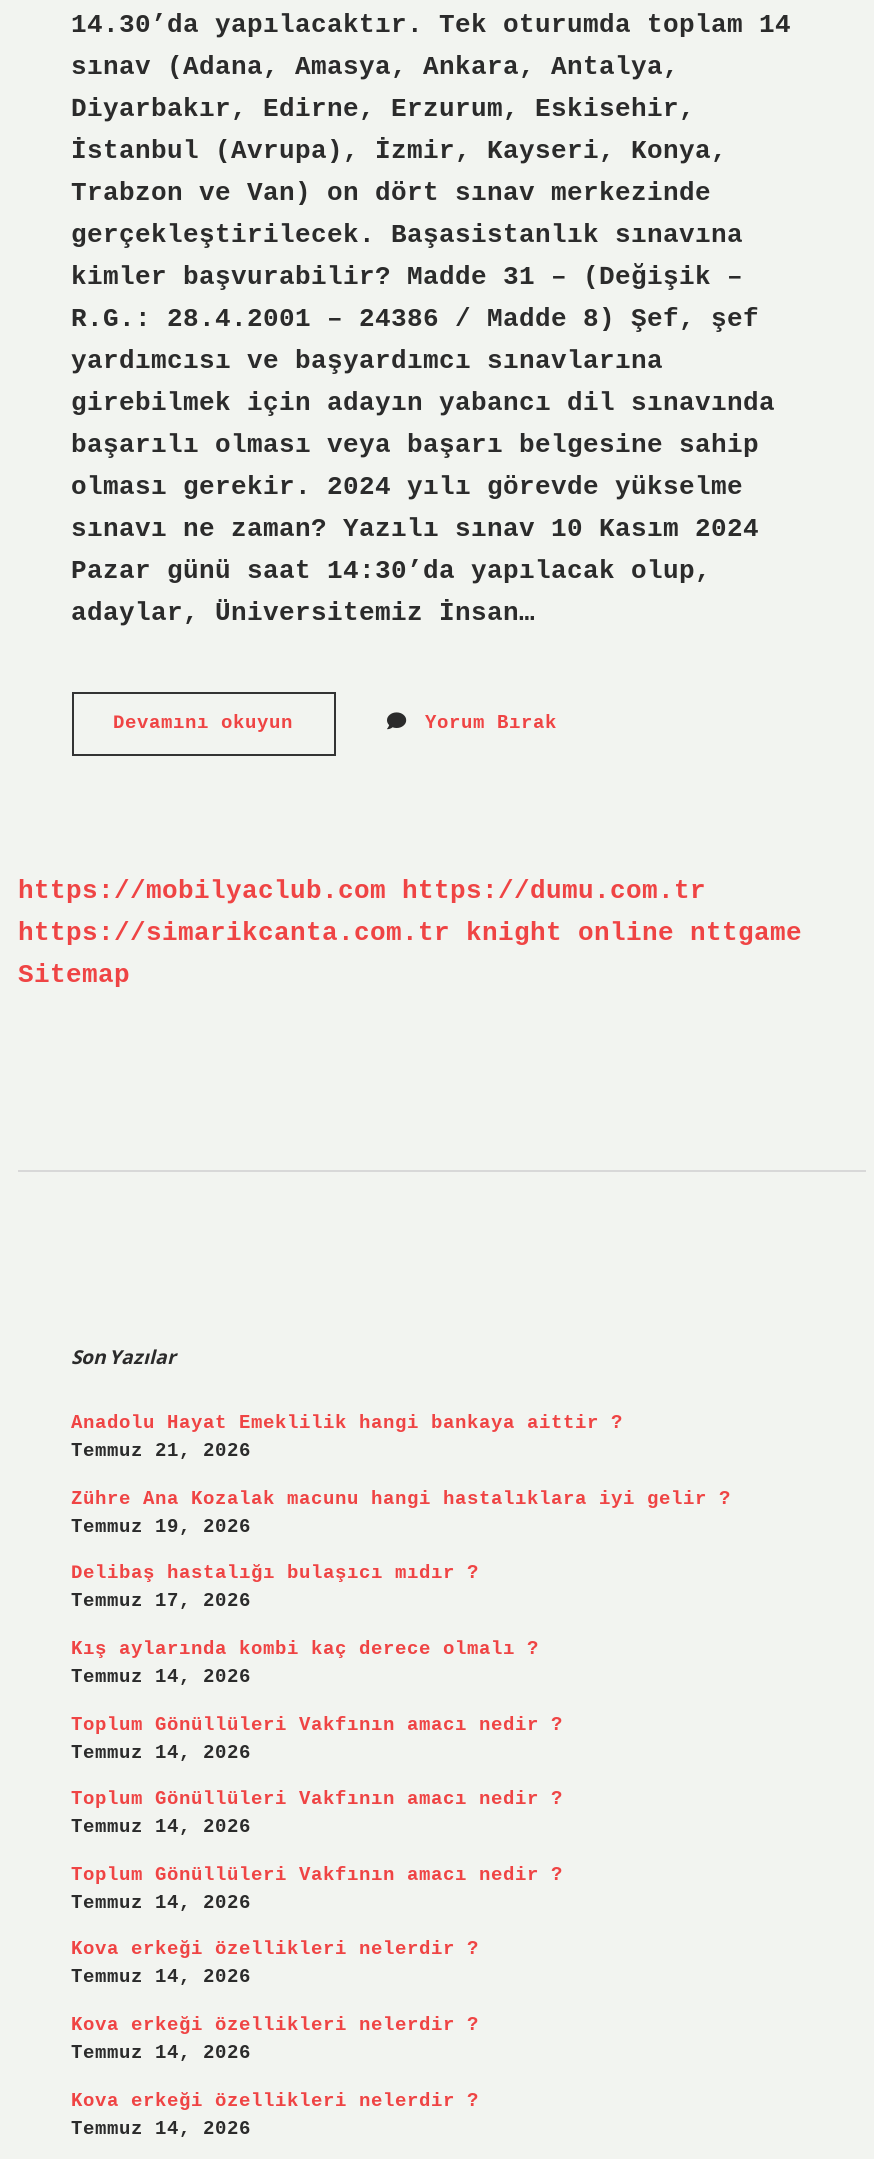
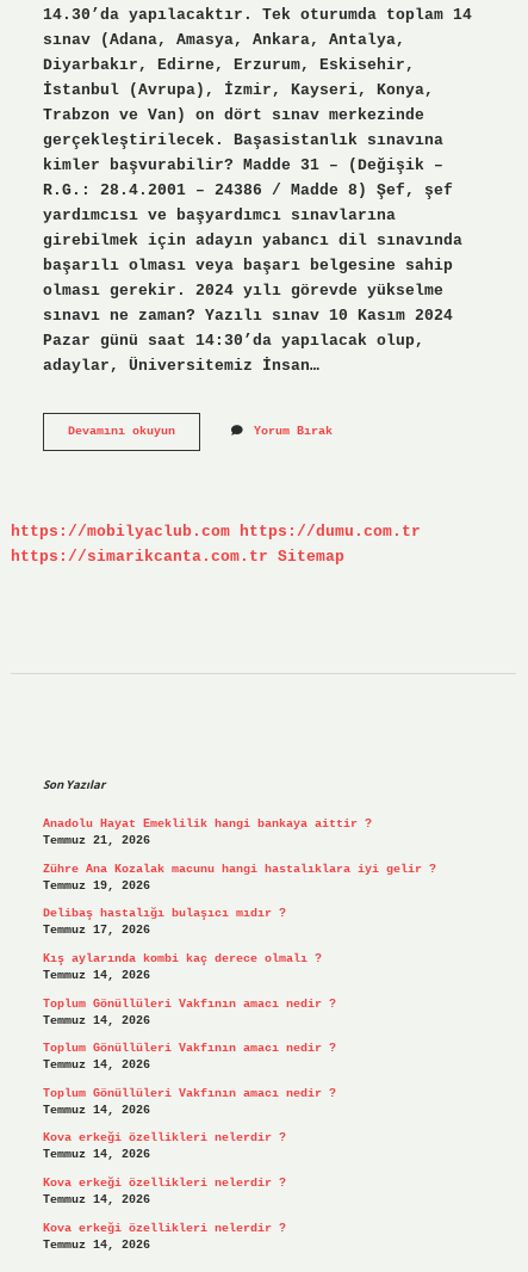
- https://simarikcanta.com.tr knight online nttgame
- Sitemap
+ https://simarikcanta.com.tr Sitemap
